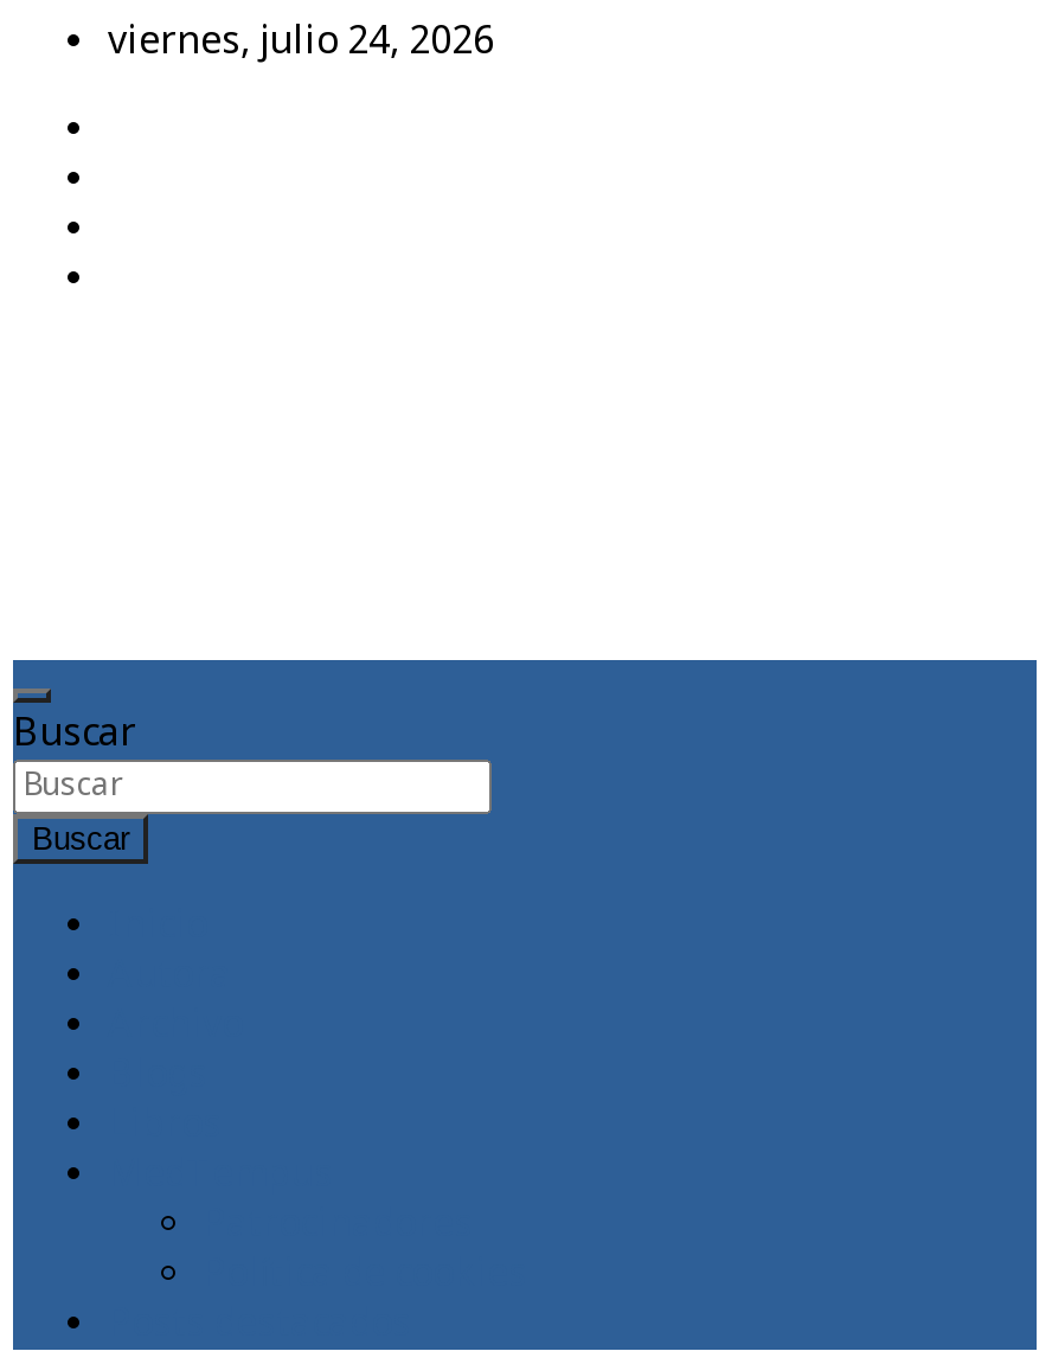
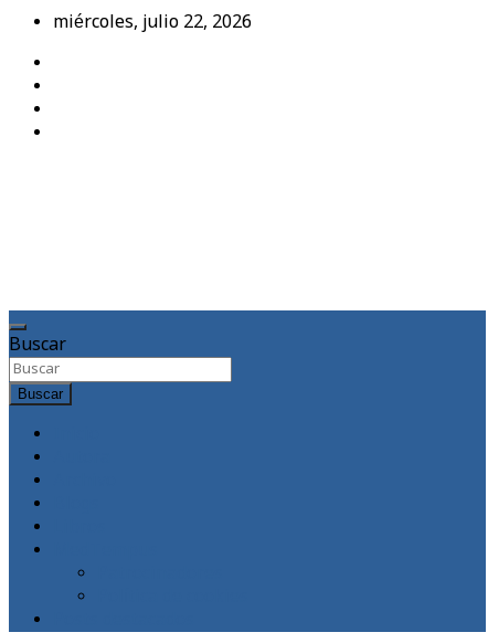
- viernes, julio 24, 2026
+ miércoles, julio 22, 2026
